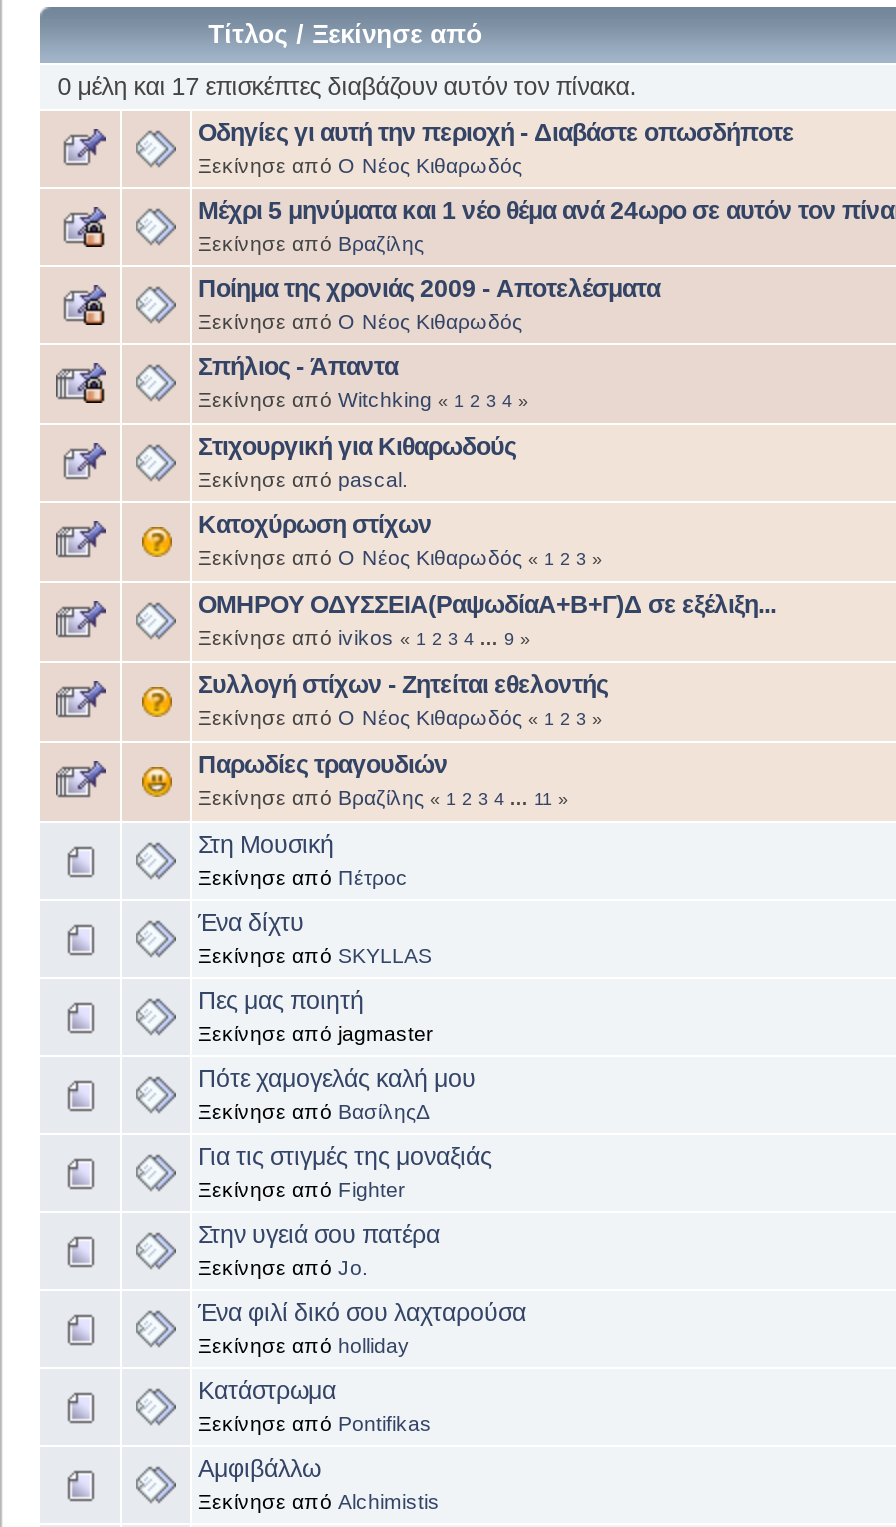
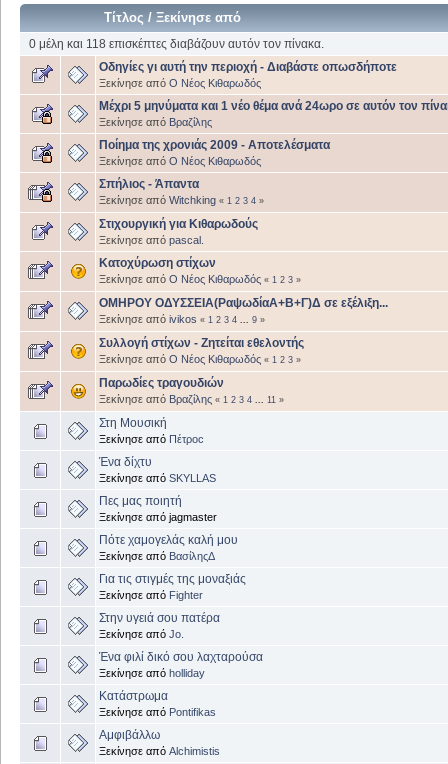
- 0 μέλη και 17 επισκέπτες διαβάζουν αυτόν τον πίνακα.
+ 0 μέλη και 118 επισκέπτες διαβάζουν αυτόν τον πίνακα.
